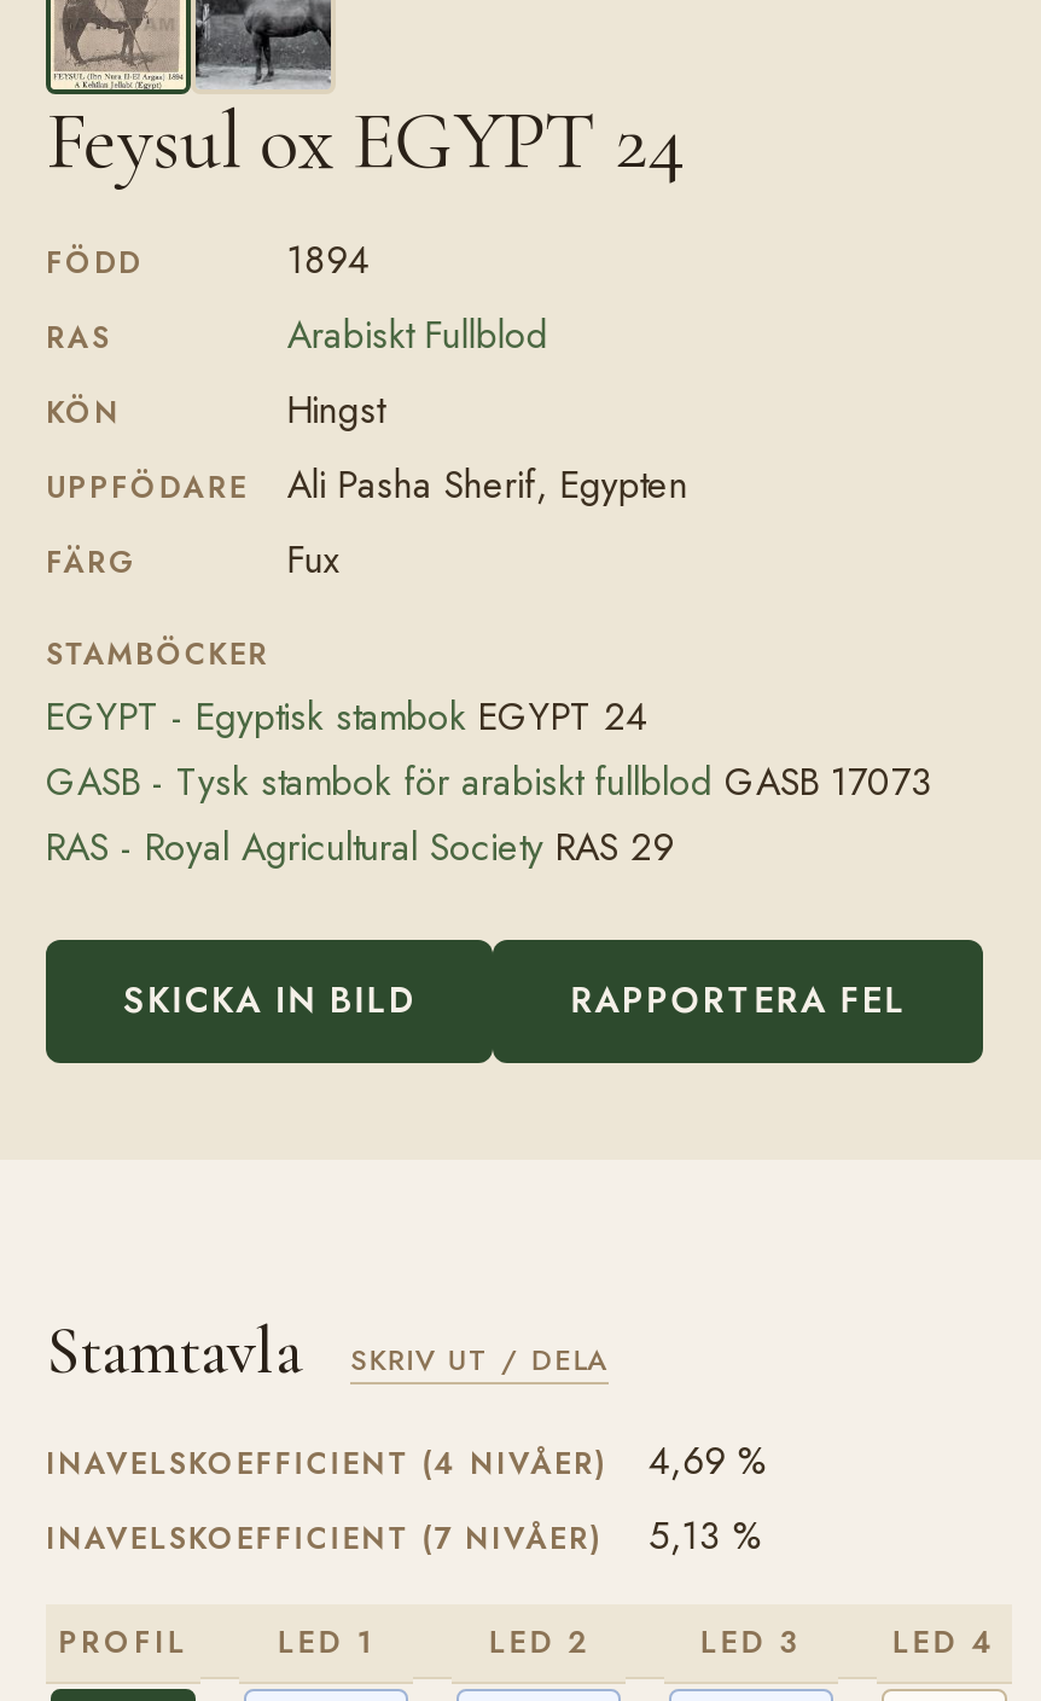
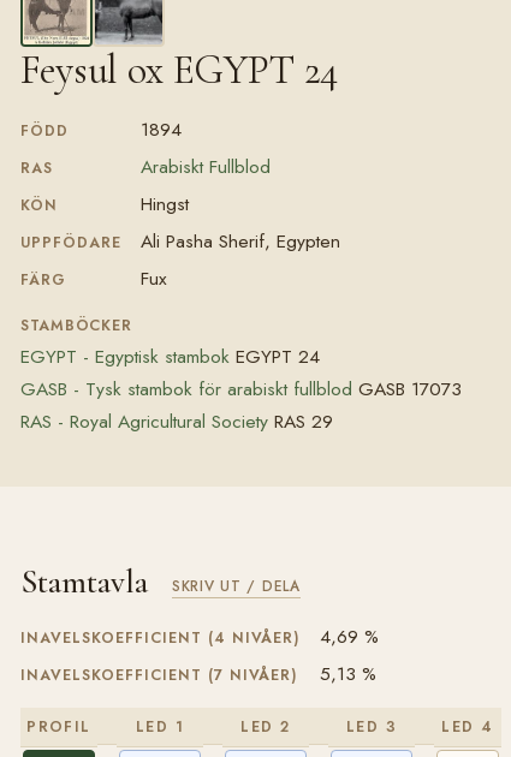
- SKICKA IN BILD
- RAPPORTERA FEL
